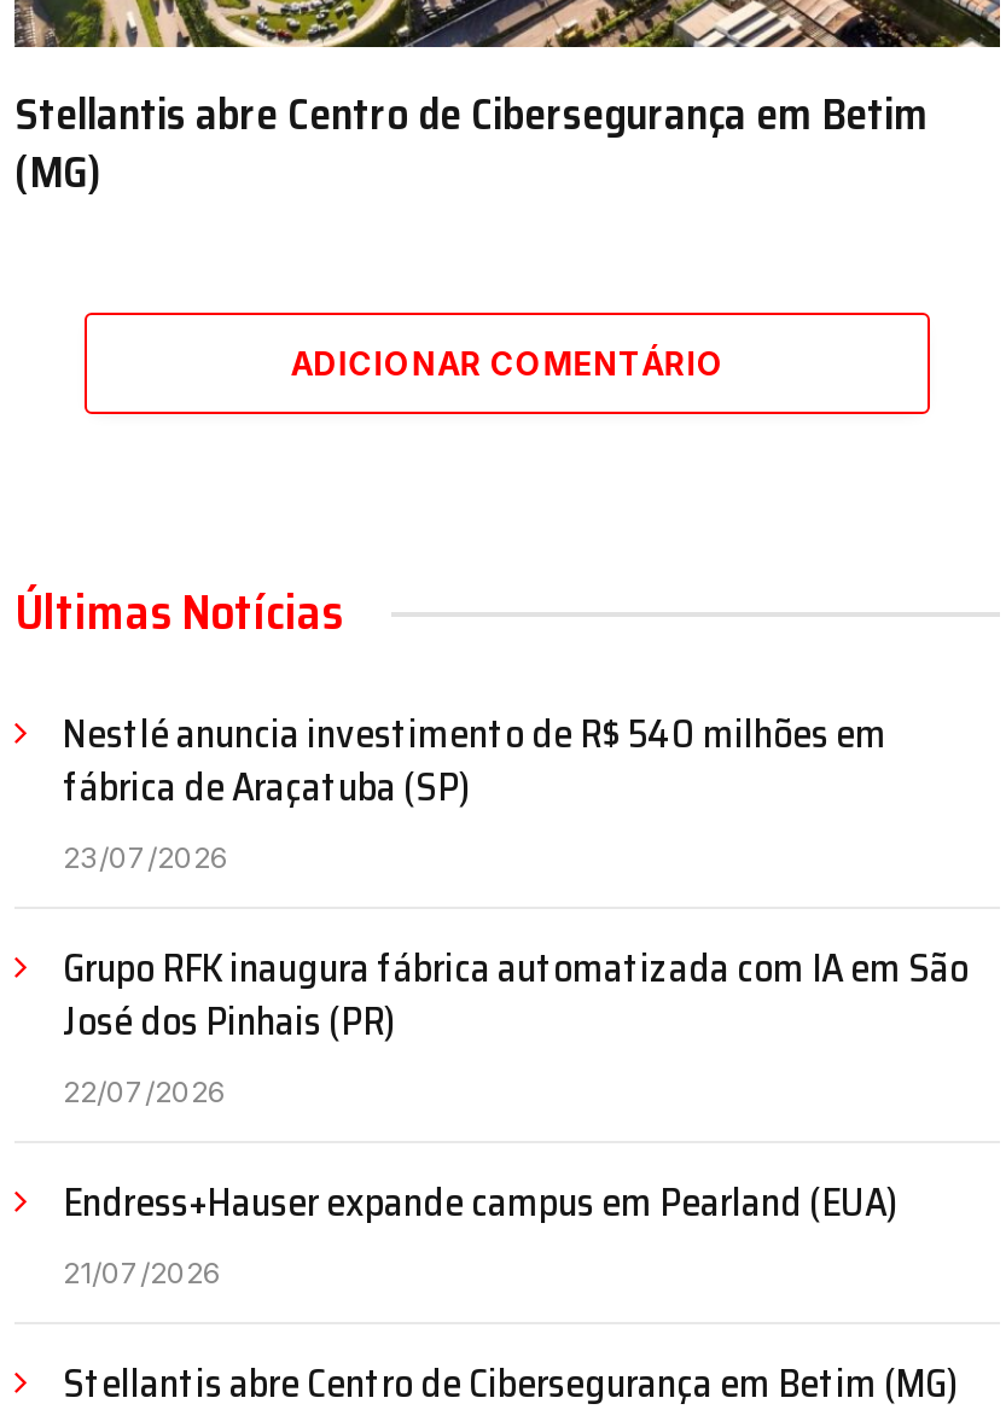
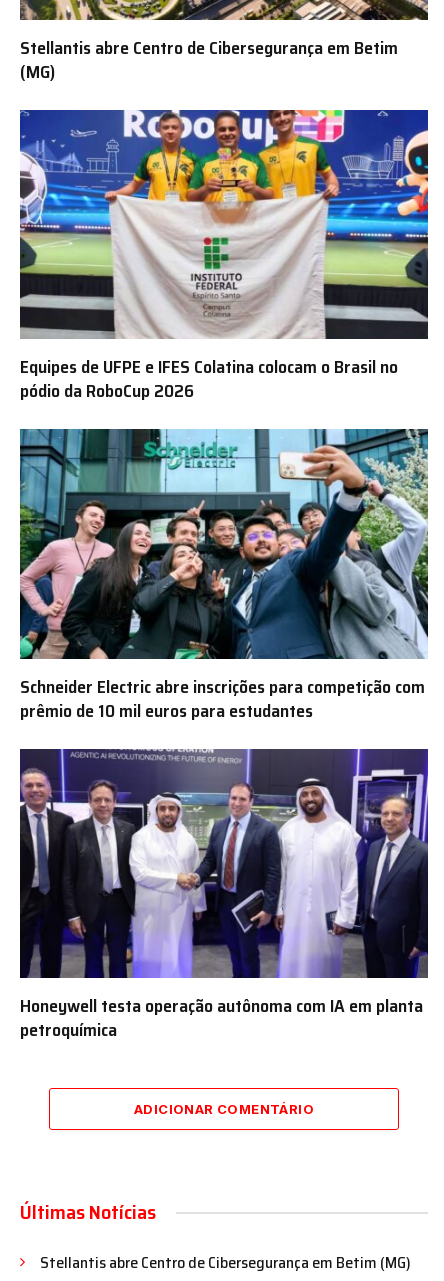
+ [image]
+ Schneider Electric abre inscrições para competição com
+ prêmio de 10 mil euros para estudantes

+ [image]
+ Honeywell testa operação autônoma com IA em planta
+ petroquímica

+ [image]
+ Equipes de UFPE e IFES Colatina colocam o Brasil no
+ pódio da RoboCup 2026

moved down: ADICIONAR COMENTÁRIO | Últimas Notícias

- Nestlé anuncia investimento de R$ 540 milhões em
- fábrica de Araçatuba (SP)
- 23/07/2026
- Grupo RFK inaugura fábrica automatizada com IA em São
- José dos Pinhais (PR)
- 22/07/2026
- Endress+Hauser expande campus em Pearland (EUA)
- 21/07/2026
